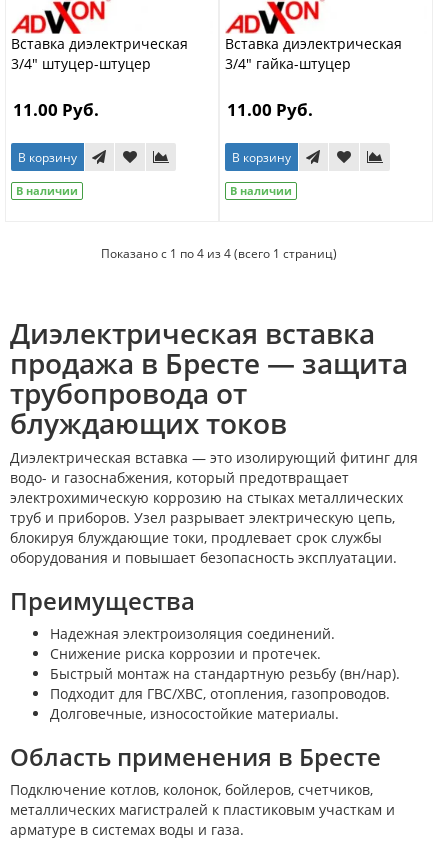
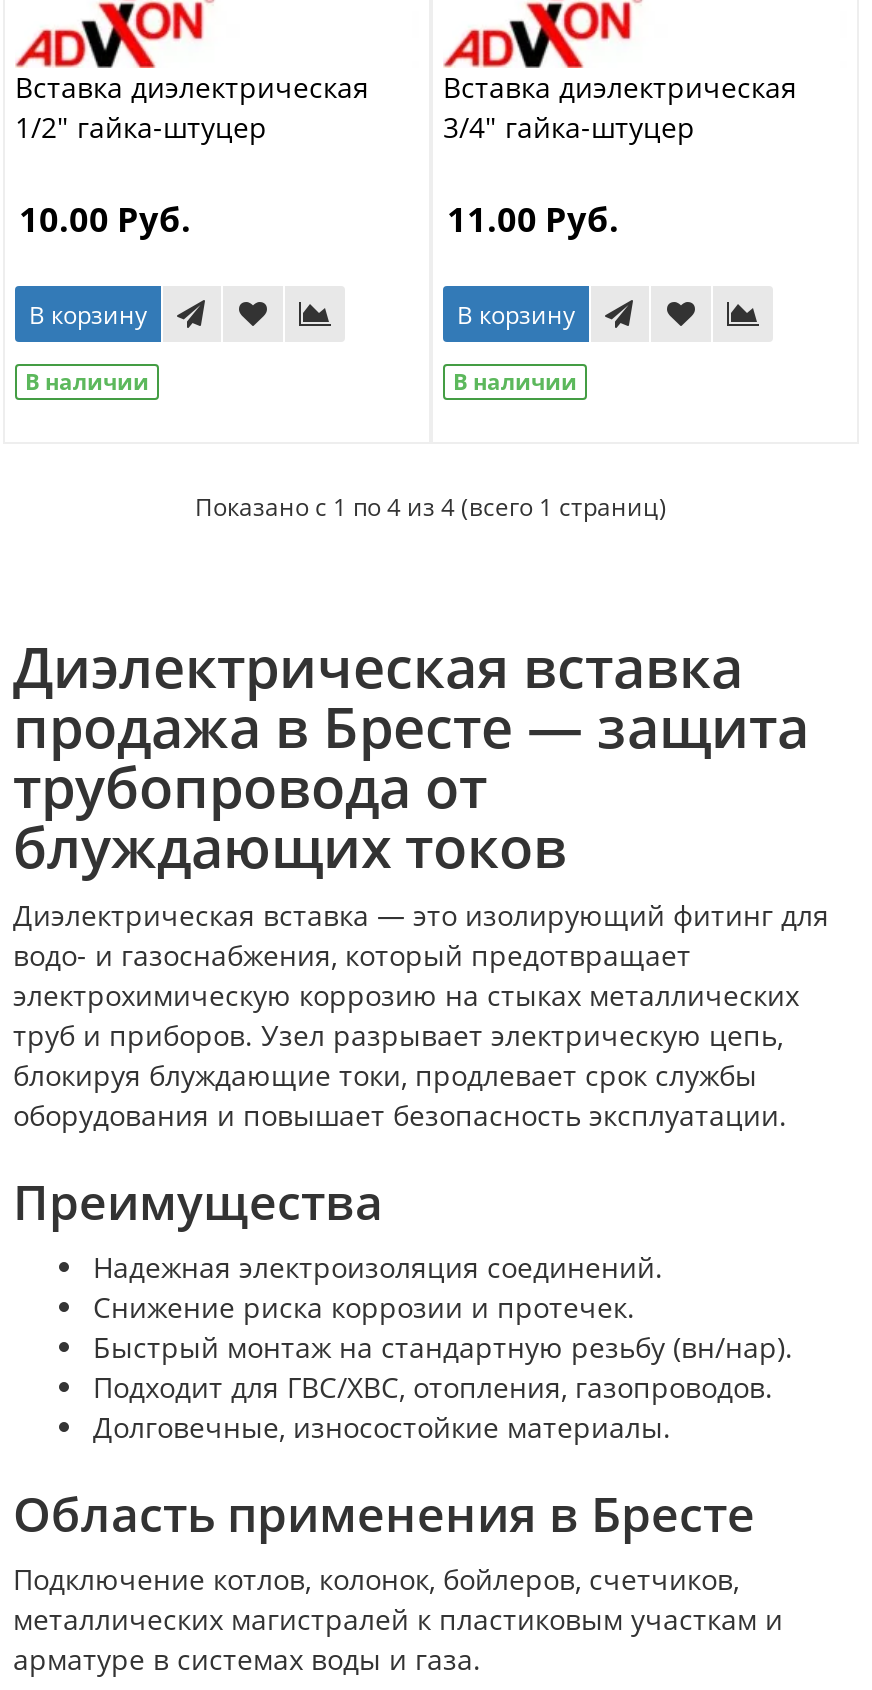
- 3/4" штуцер-штуцер
+ 1/2" гайка-штуцер

- 11.00 Руб.
+ 10.00 Руб.
